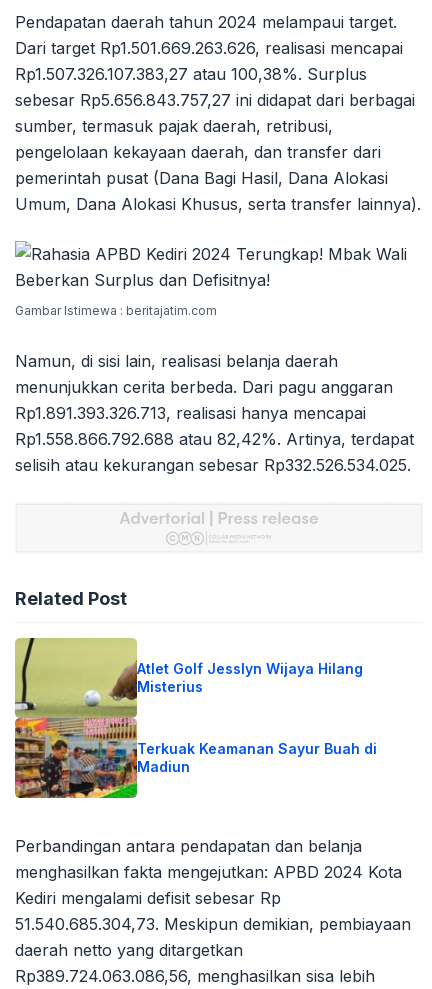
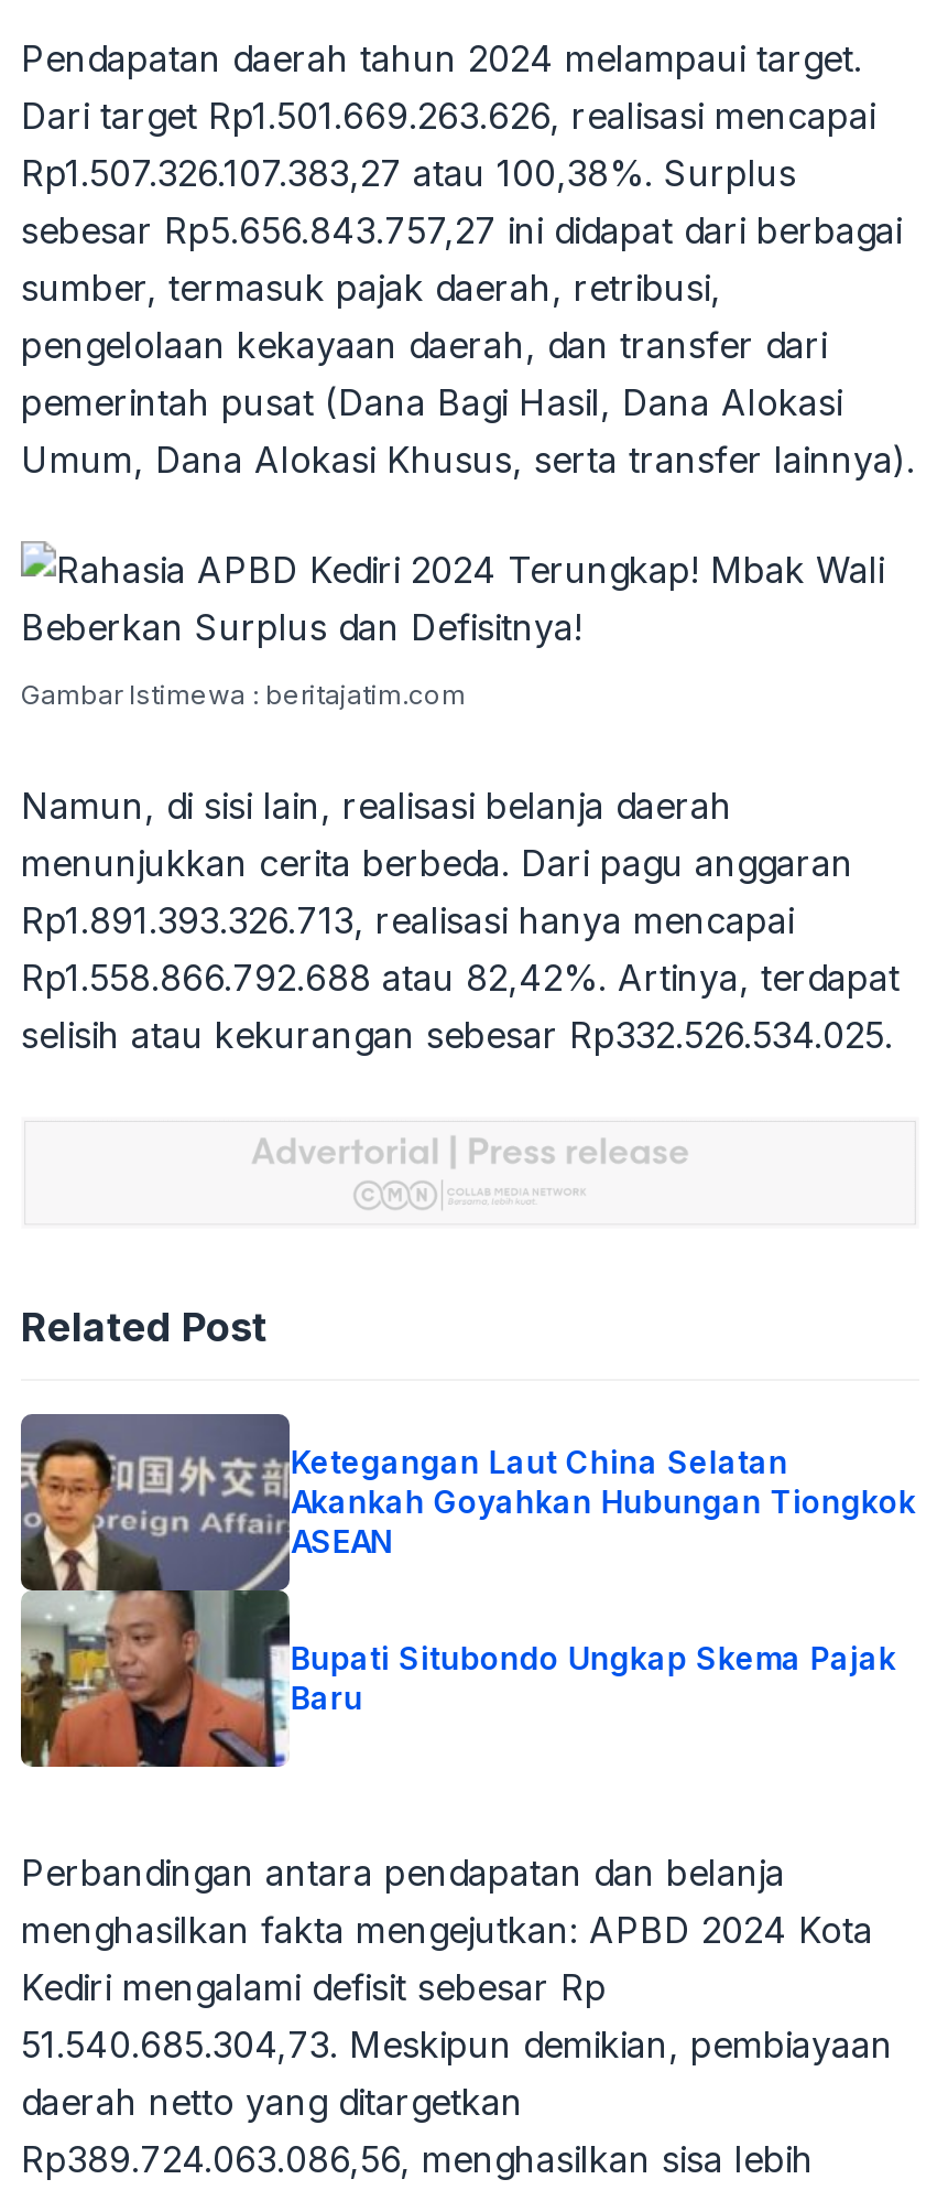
- [image]
- Atlet Golf Jesslyn Wijaya Hilang
- Misterius
+ [image]
+ Ketegangan Laut China Selatan
+ Akankah Goyahkan Hubungan Tiongkok
+ ASEAN

- Terkuak Keamanan Sayur Buah di
- Madiun
+ Bupati Situbondo Ungkap Skema Pajak
+ Baru
